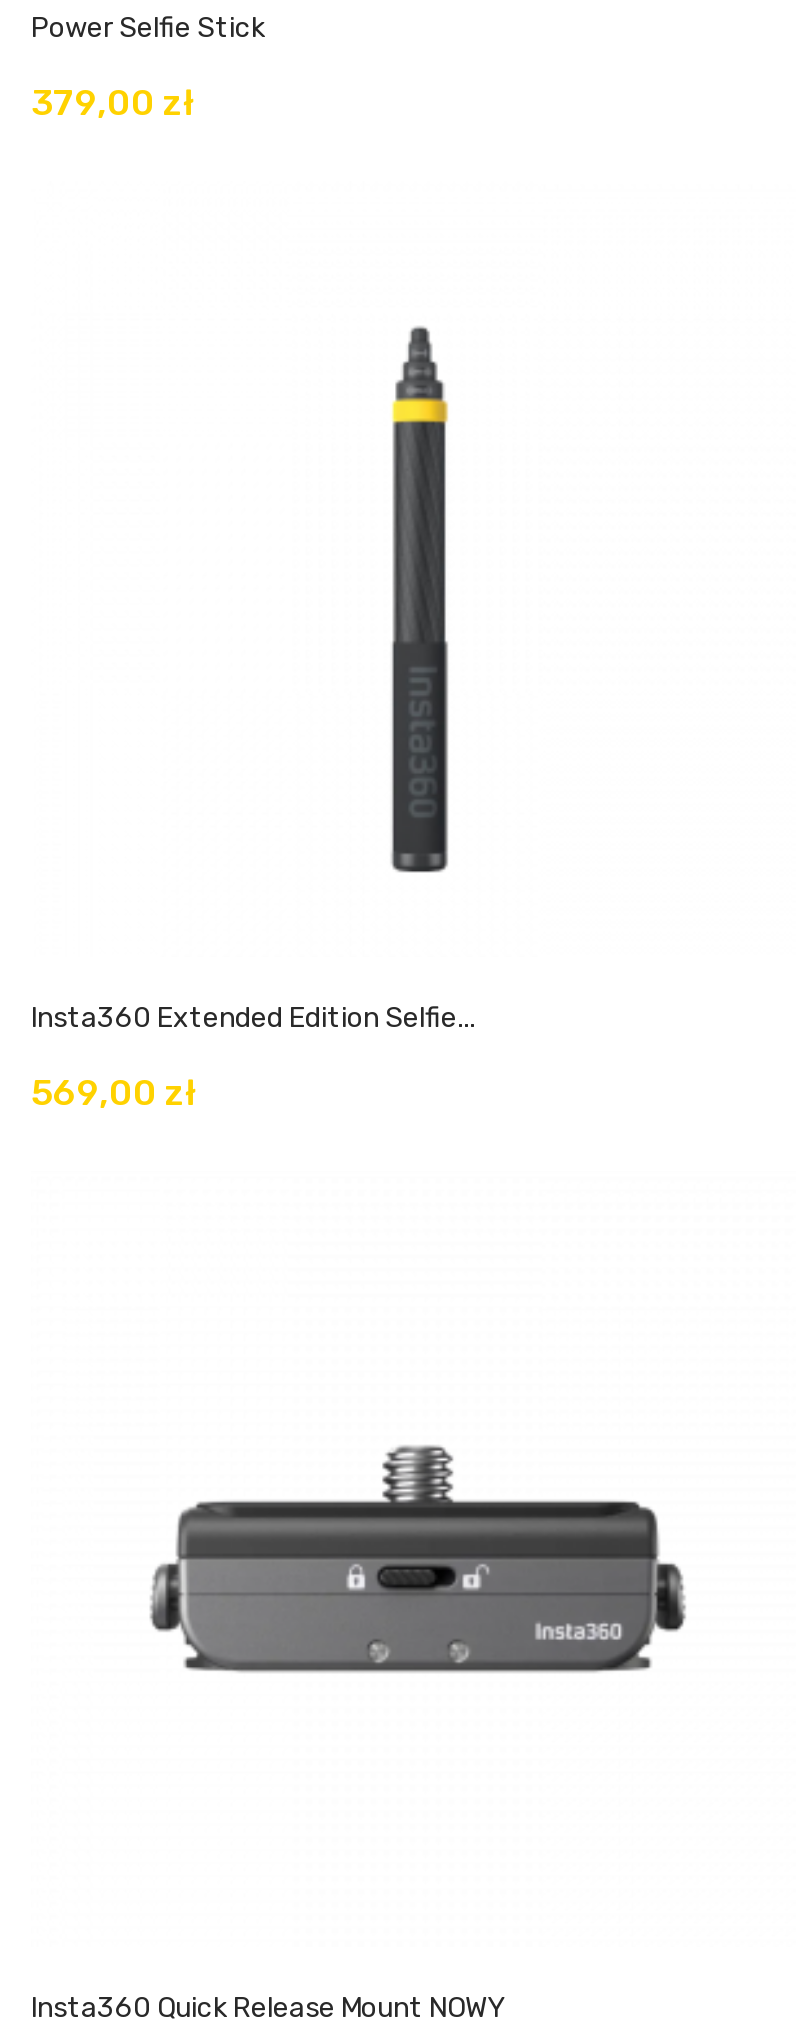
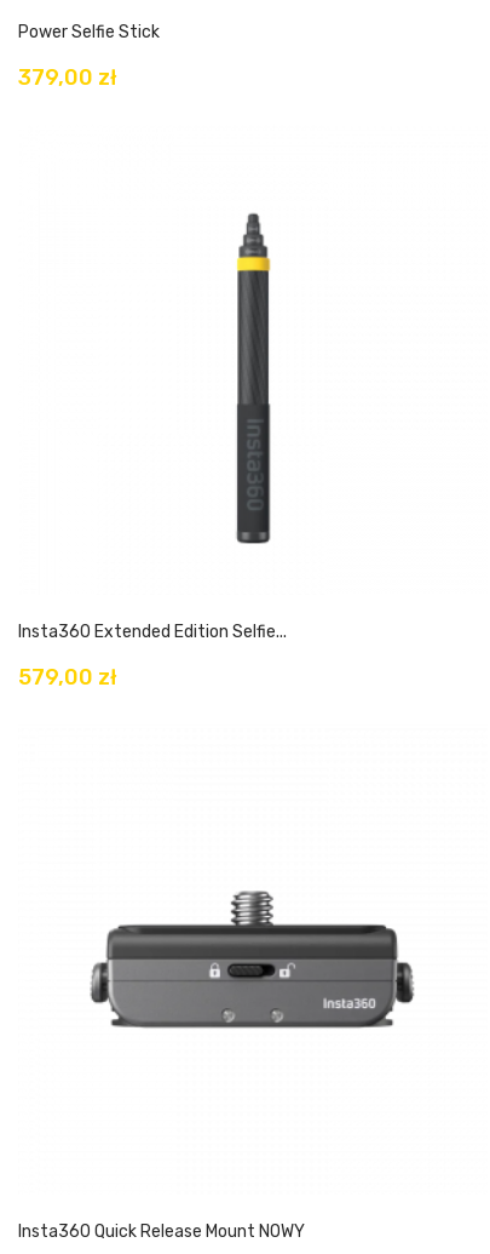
- 569,00 zł
+ 579,00 zł
